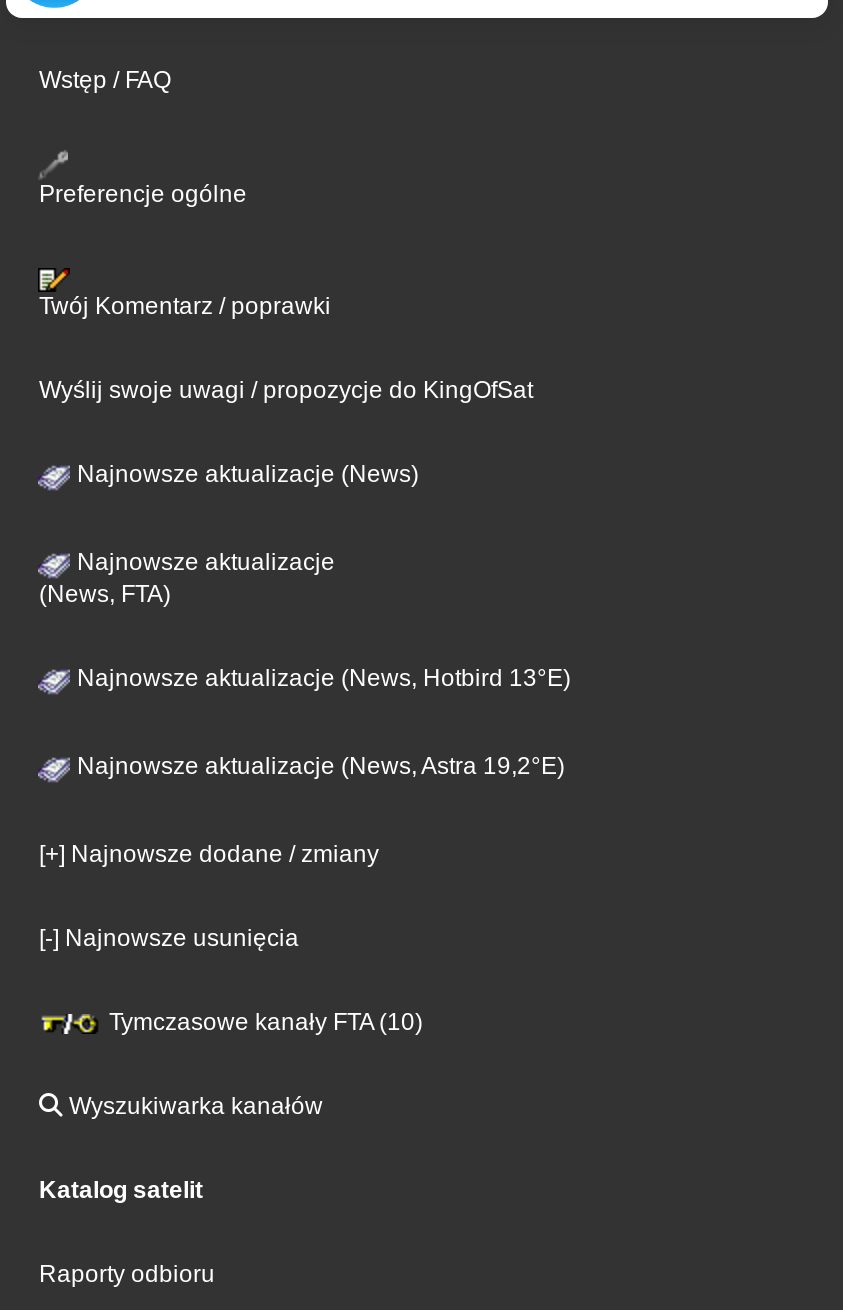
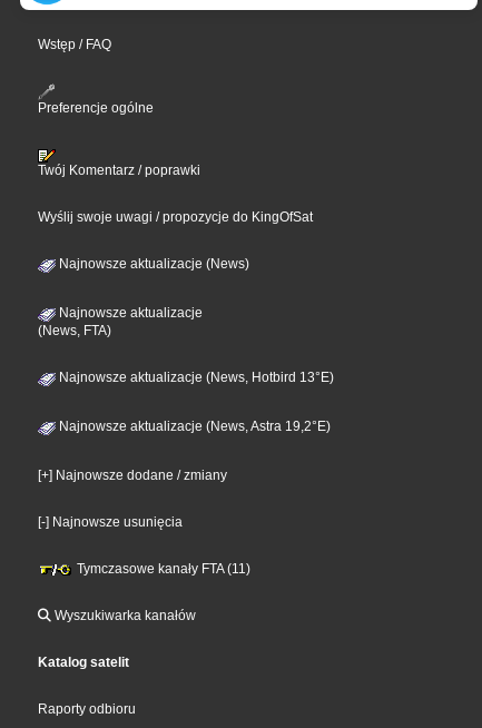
- Tymczasowe kanały FTA (10)
+ Tymczasowe kanały FTA (11)
